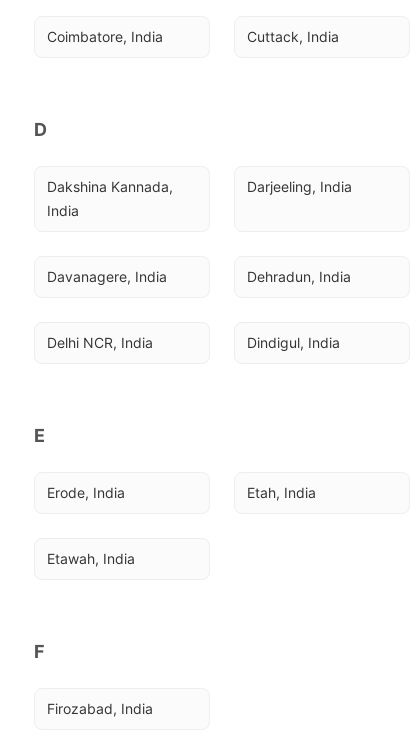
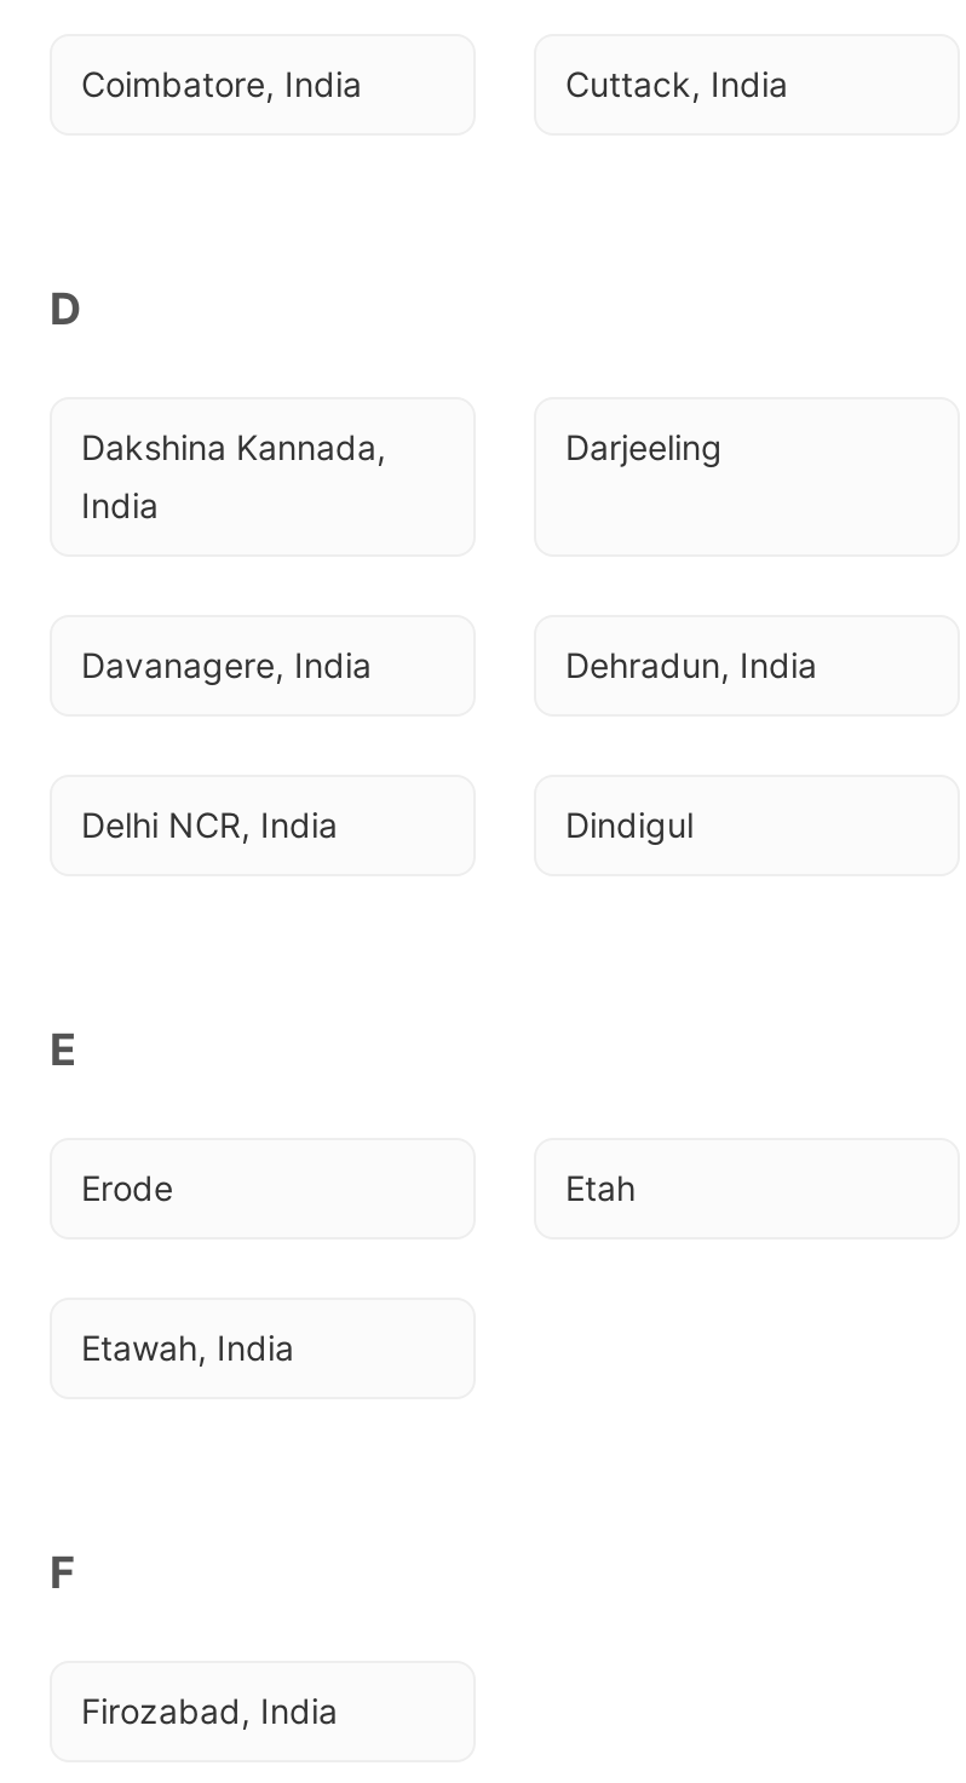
- Darjeeling, India
+ Darjeeling

- Dindigul, India
+ Dindigul

- Erode, India
- Etah, India
+ Erode
+ Etah
